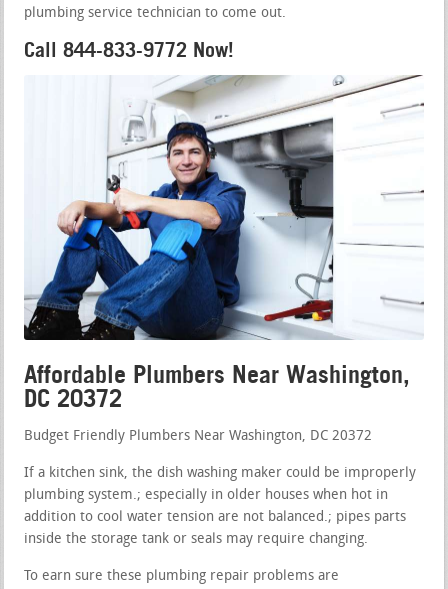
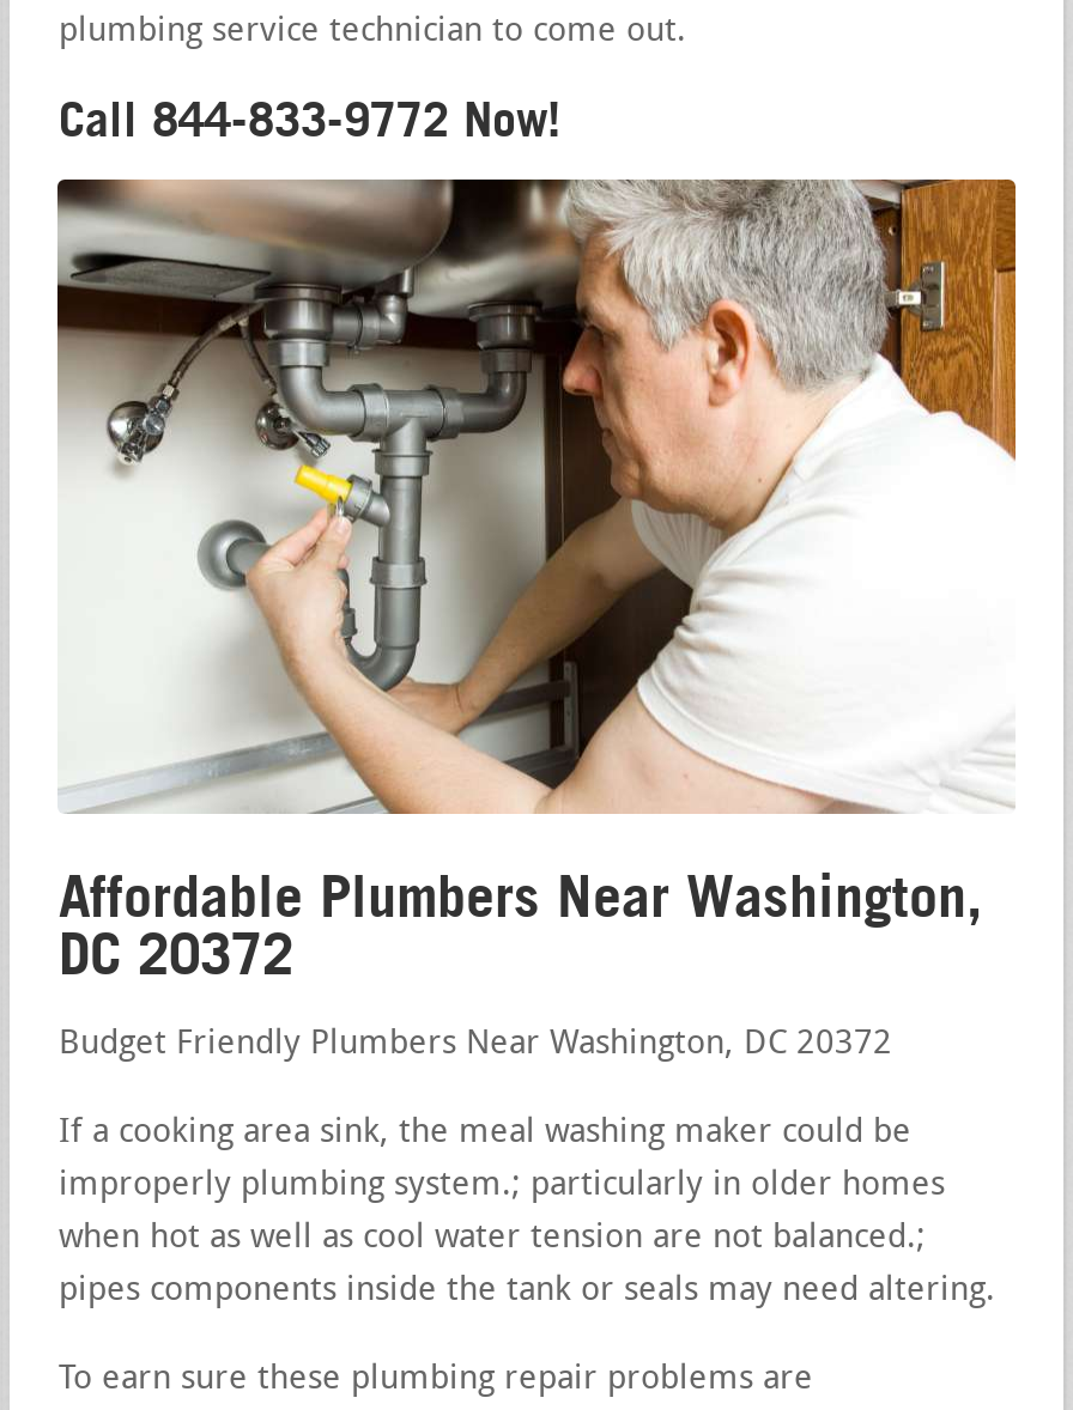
- [image]
+ [image]

- If a kitchen sink, the dish washing maker could be improperly
+ If a cooking area sink, the meal washing maker could be

- plumbing system.; especially in older houses when hot in
+ improperly plumbing system.; particularly in older homes

- addition to cool water tension are not balanced.; pipes parts
+ when hot as well as cool water tension are not balanced.;

- inside the storage tank or seals may require changing.
+ pipes components inside the tank or seals may need altering.
